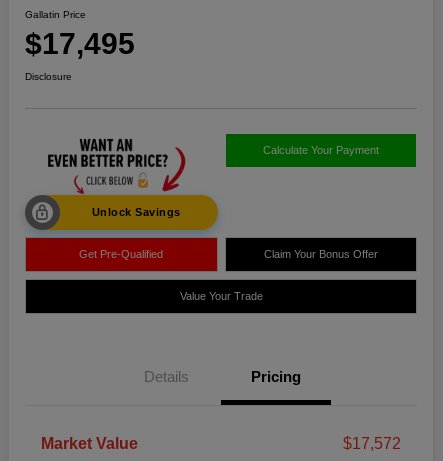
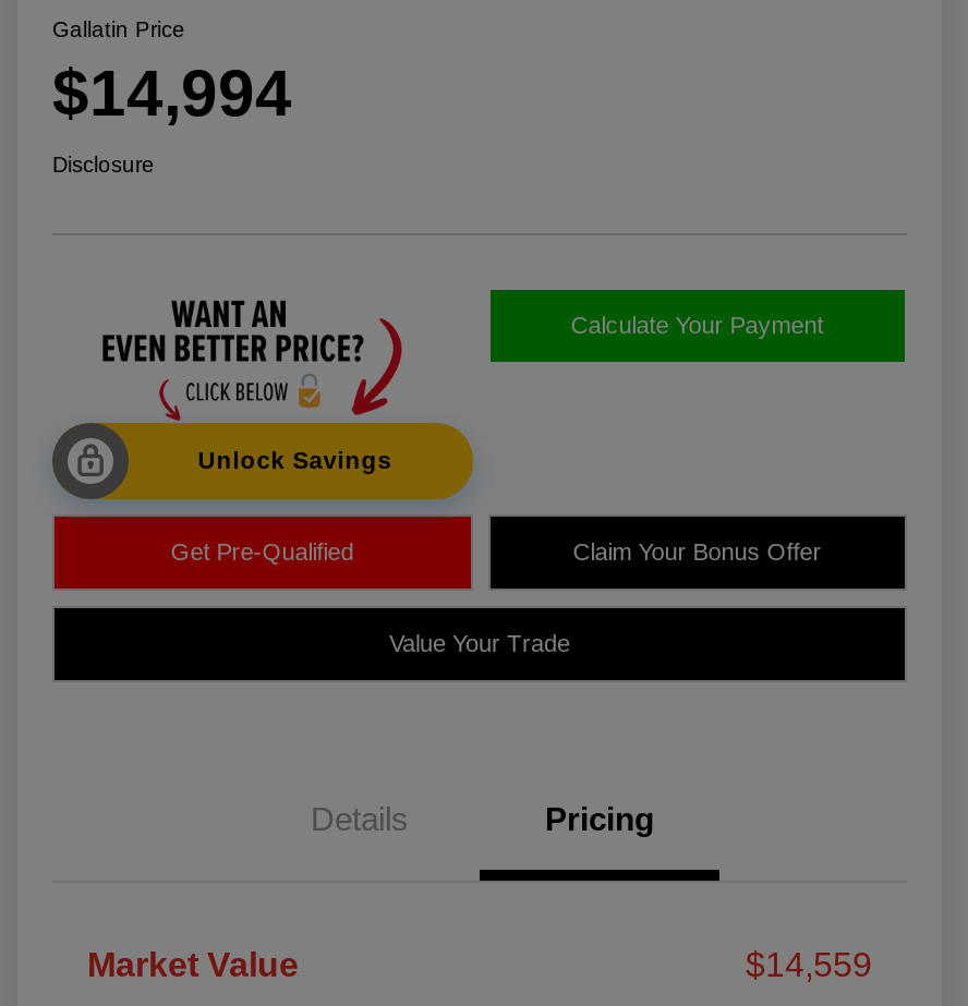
- $17,495
+ $14,994

- $17,572
+ $14,559
